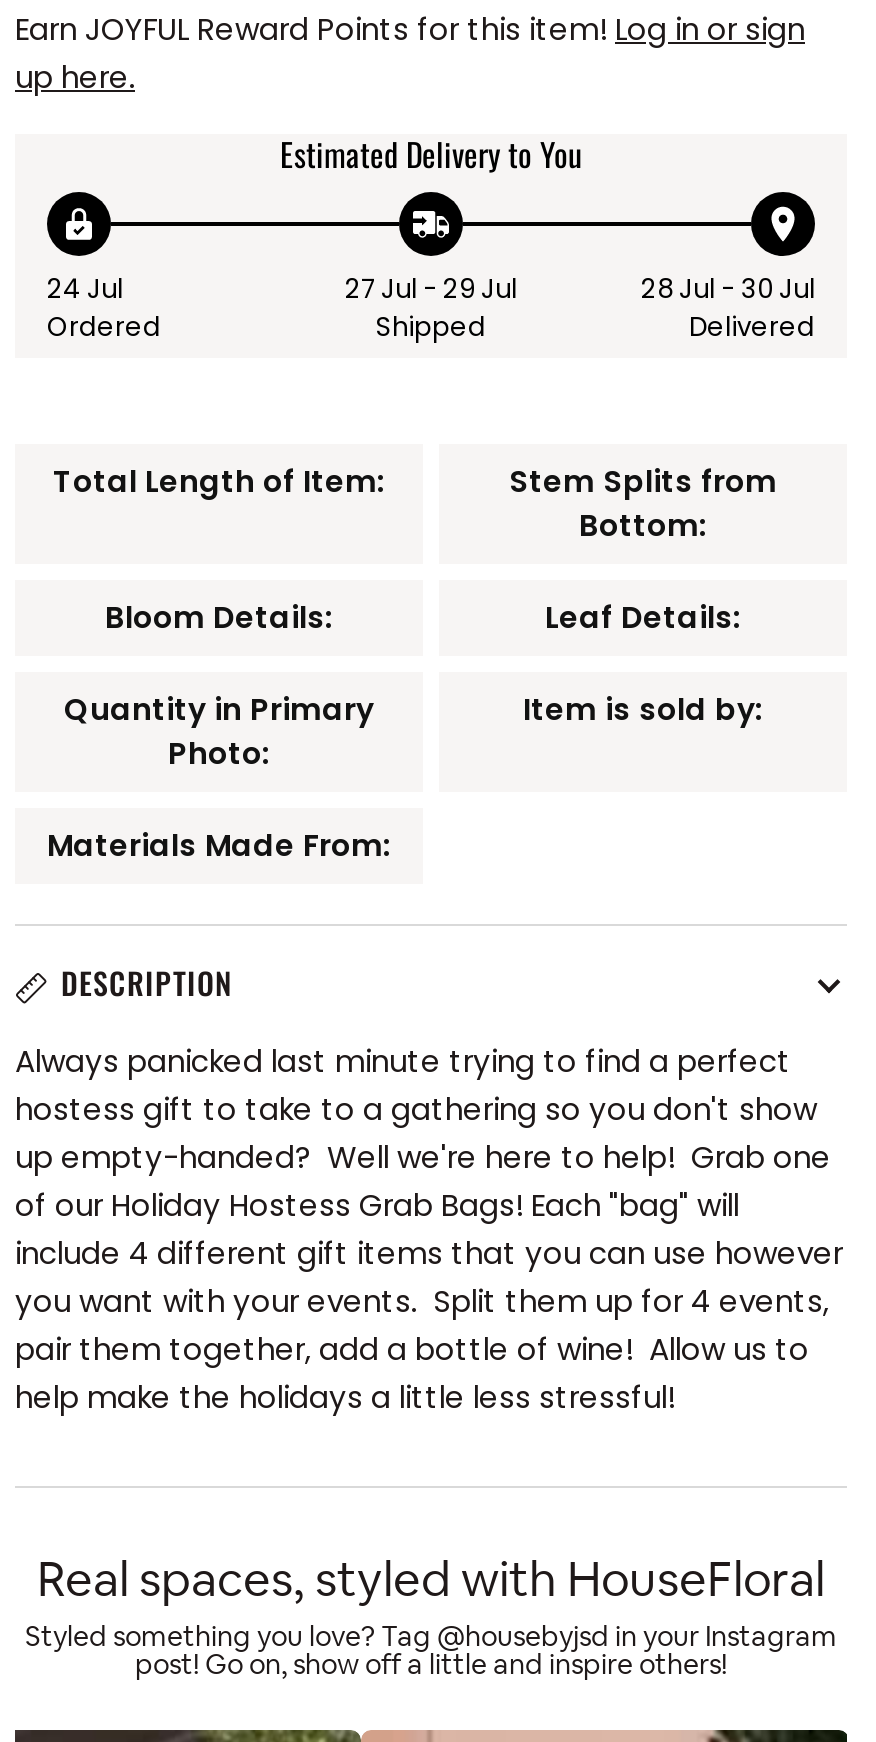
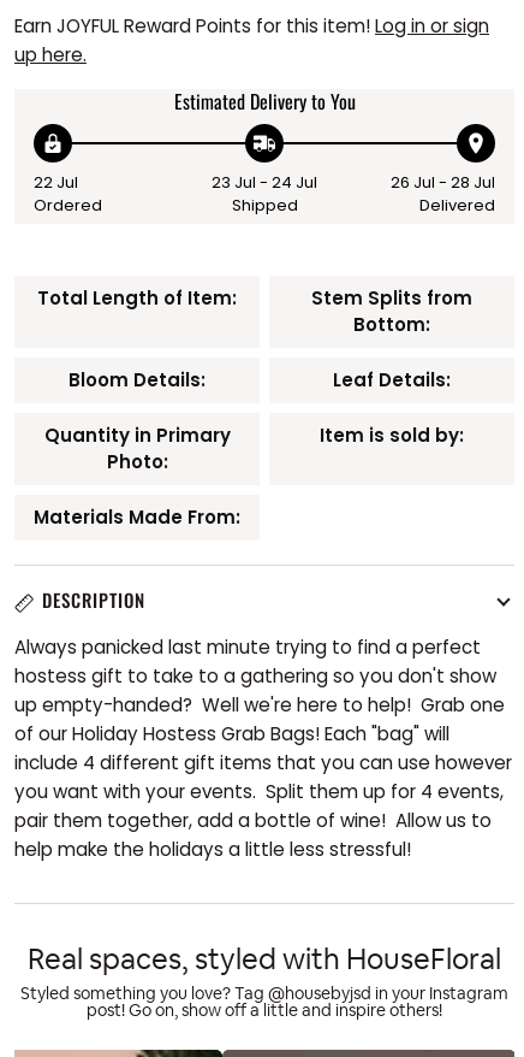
- 24 Jul
+ 22 Jul

- 27 Jul - 29 Jul
+ 23 Jul - 24 Jul

- 28 Jul - 30 Jul
+ 26 Jul - 28 Jul
